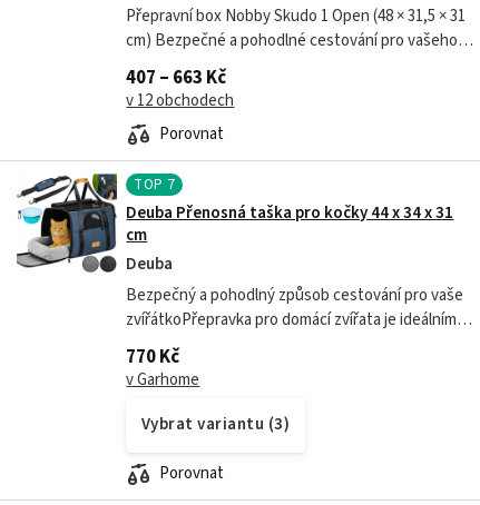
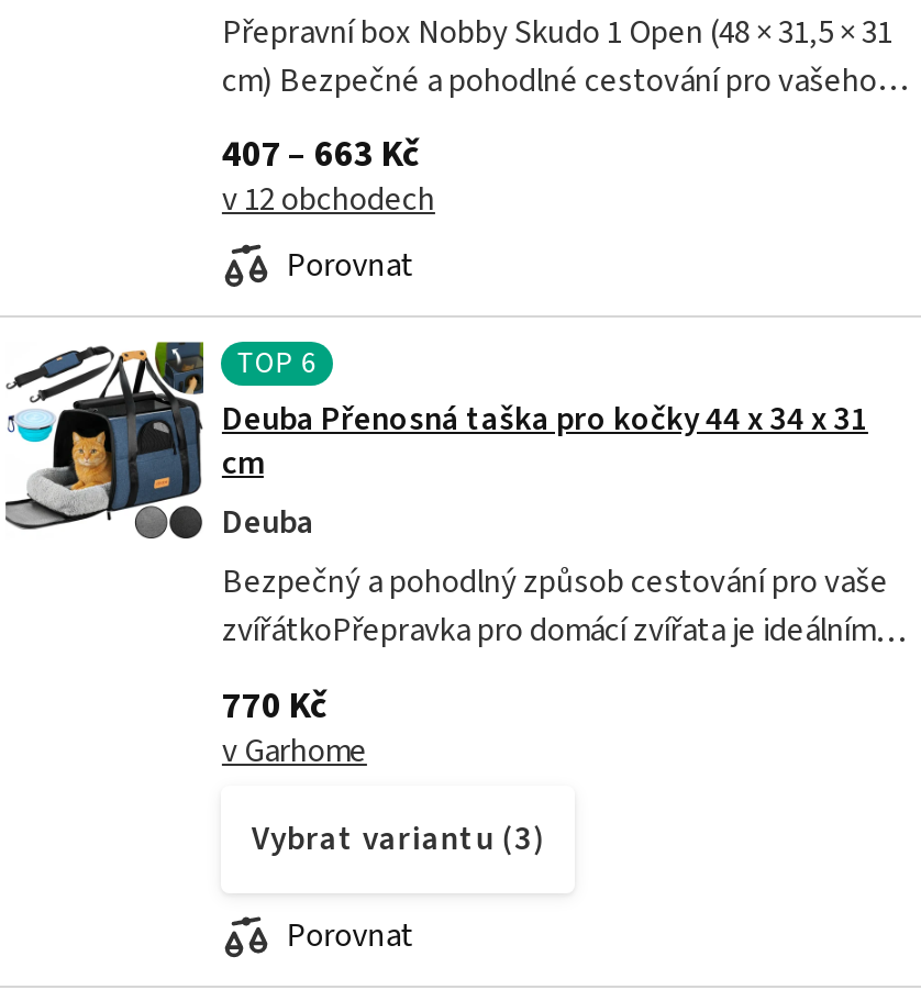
- TOP7
+ TOP6
